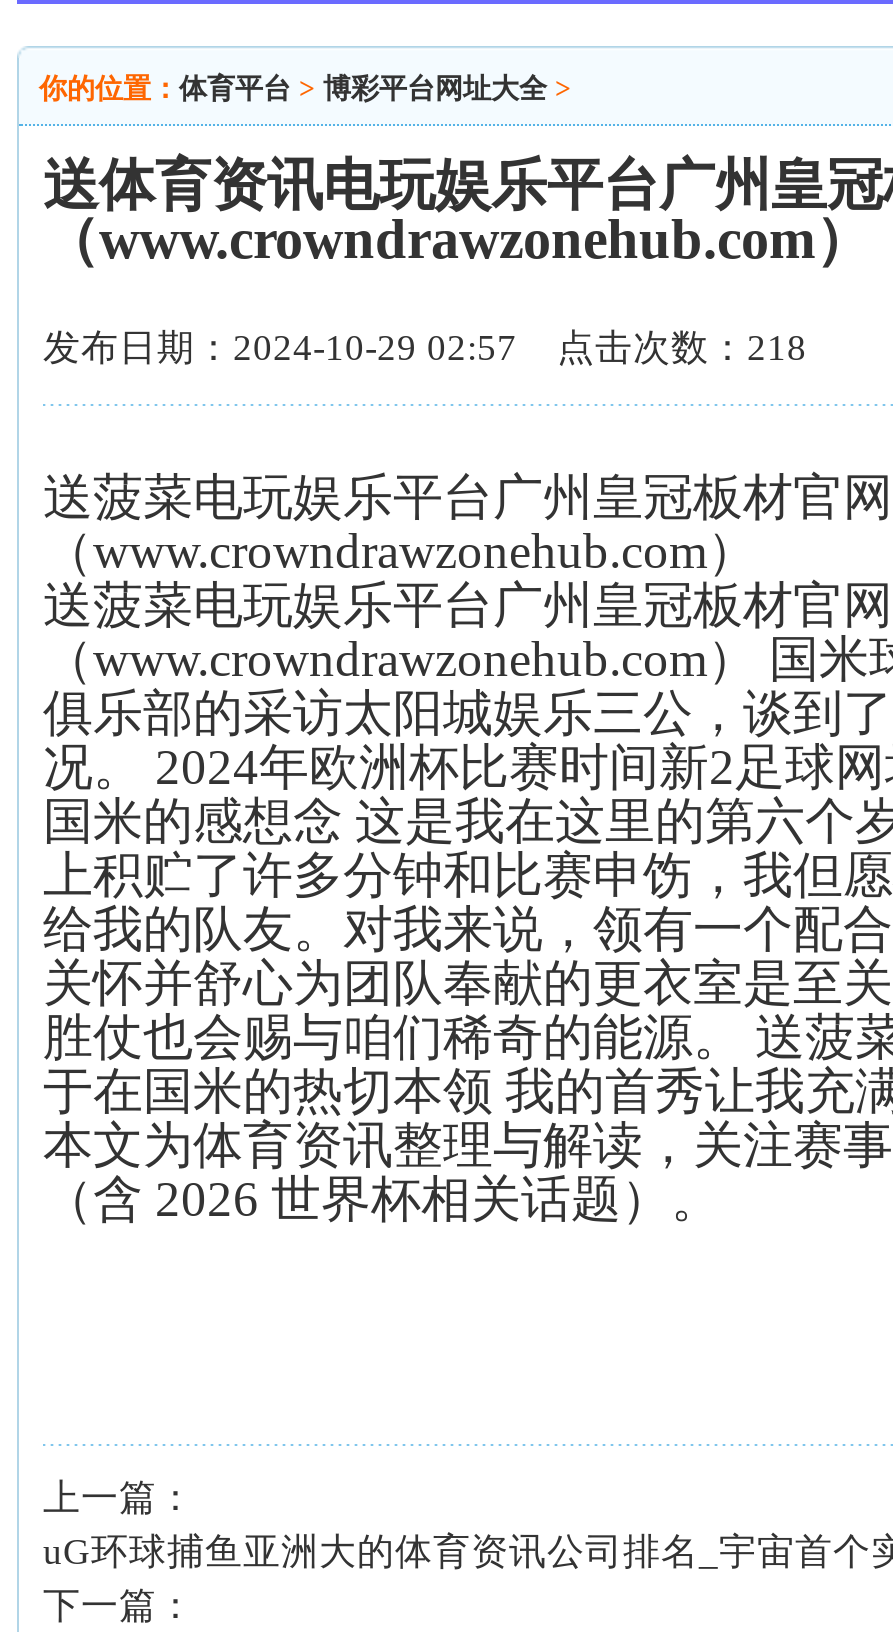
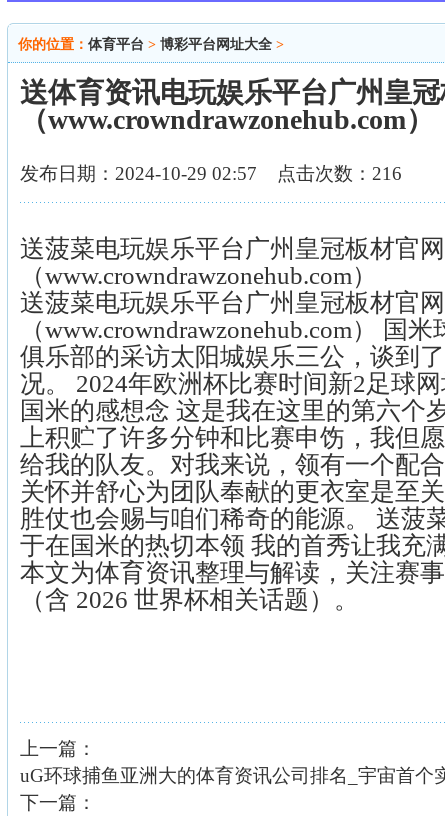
- 发布日期：2024-10-29 02:57 点击次数：218
+ 发布日期：2024-10-29 02:57 点击次数：216
